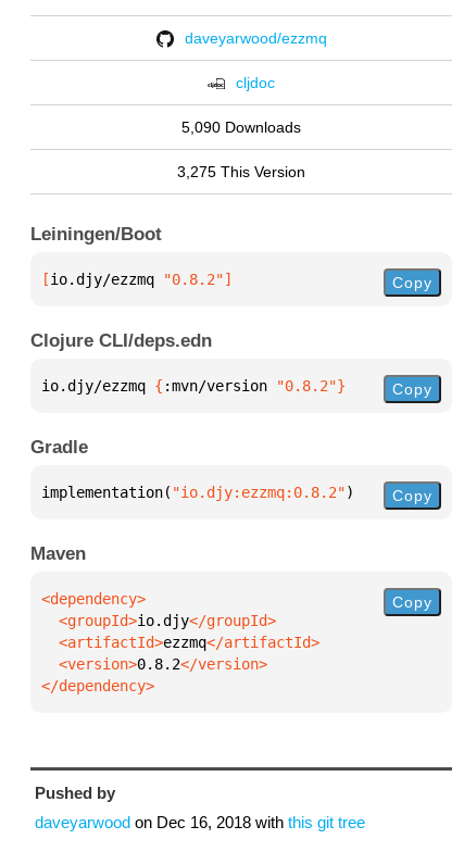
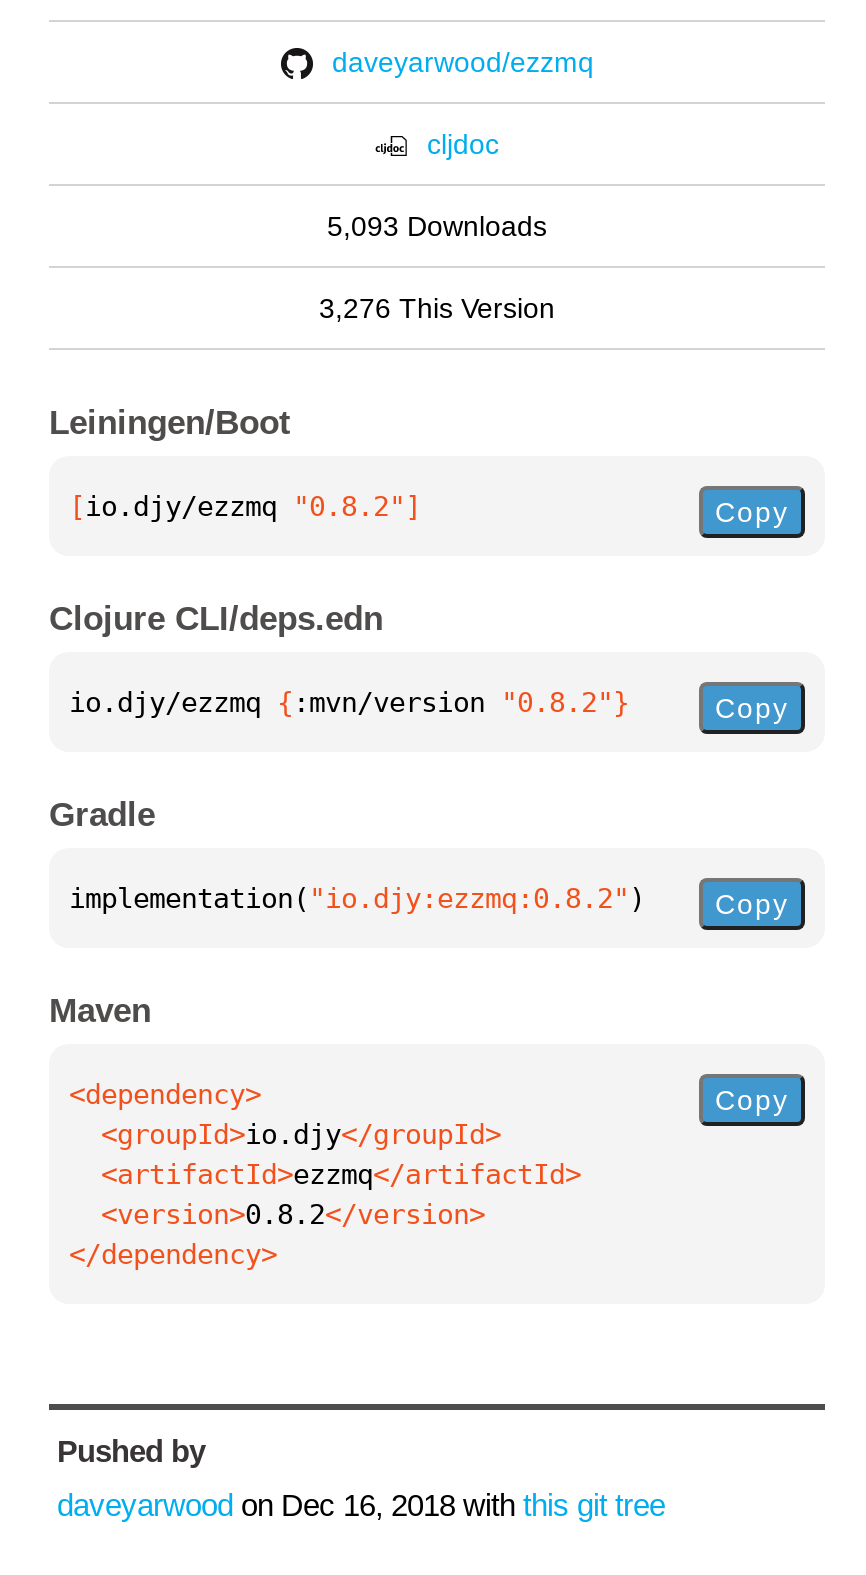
- 5,090 Downloads
+ 5,093 Downloads

- 3,275 This Version
+ 3,276 This Version
